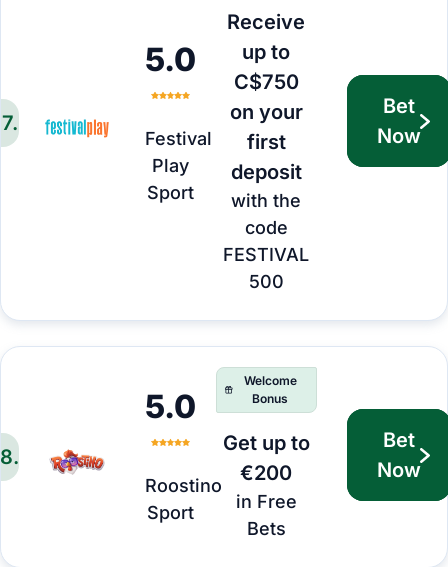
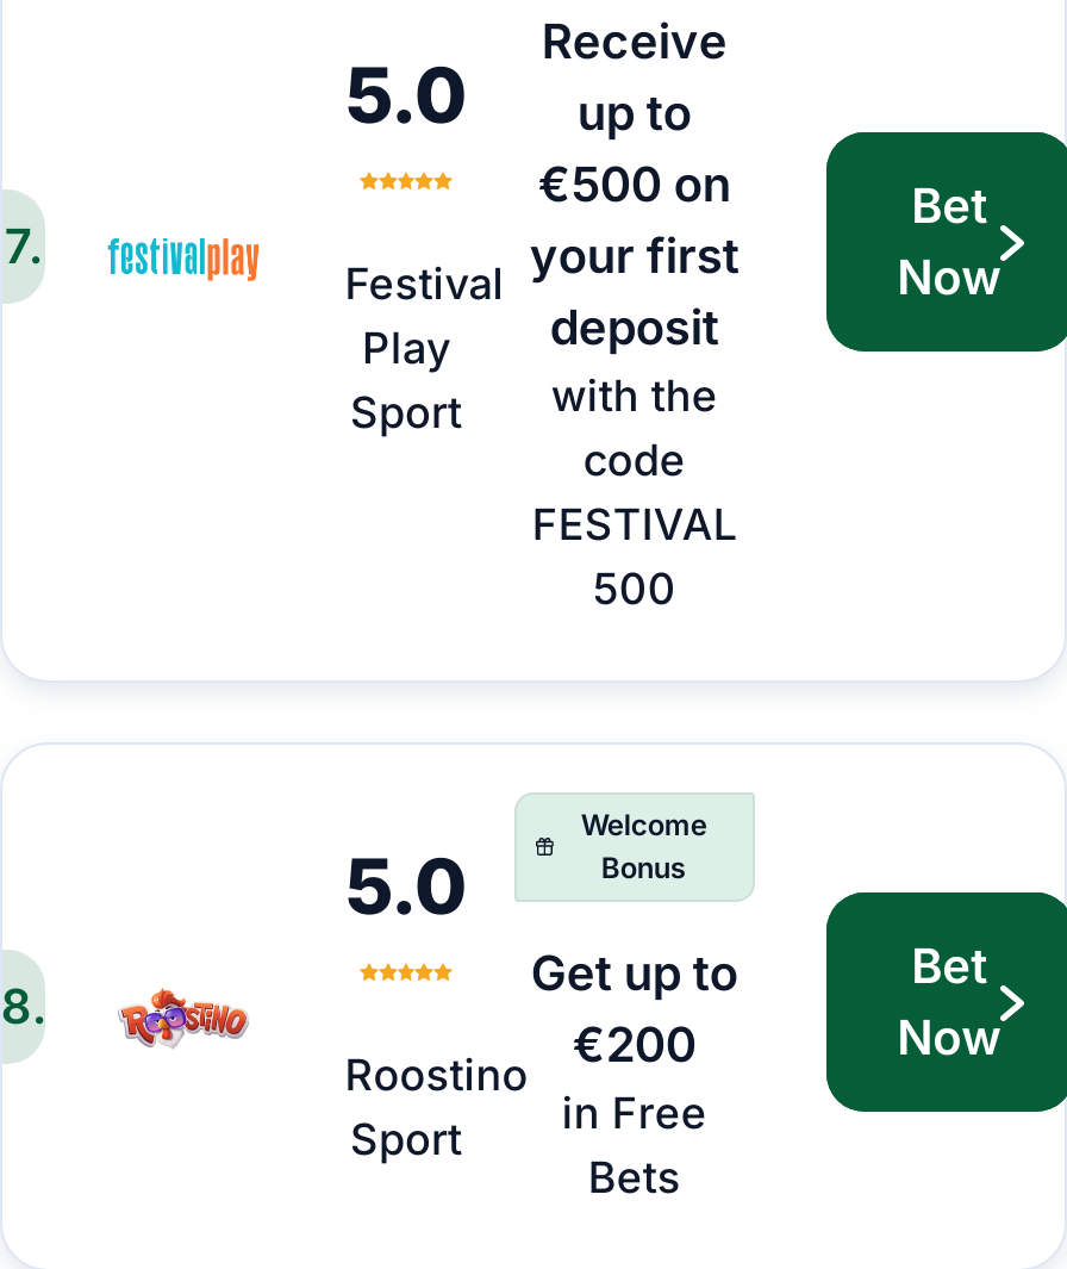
- C$750
- on your
- first
+ €500 on
+ your first
